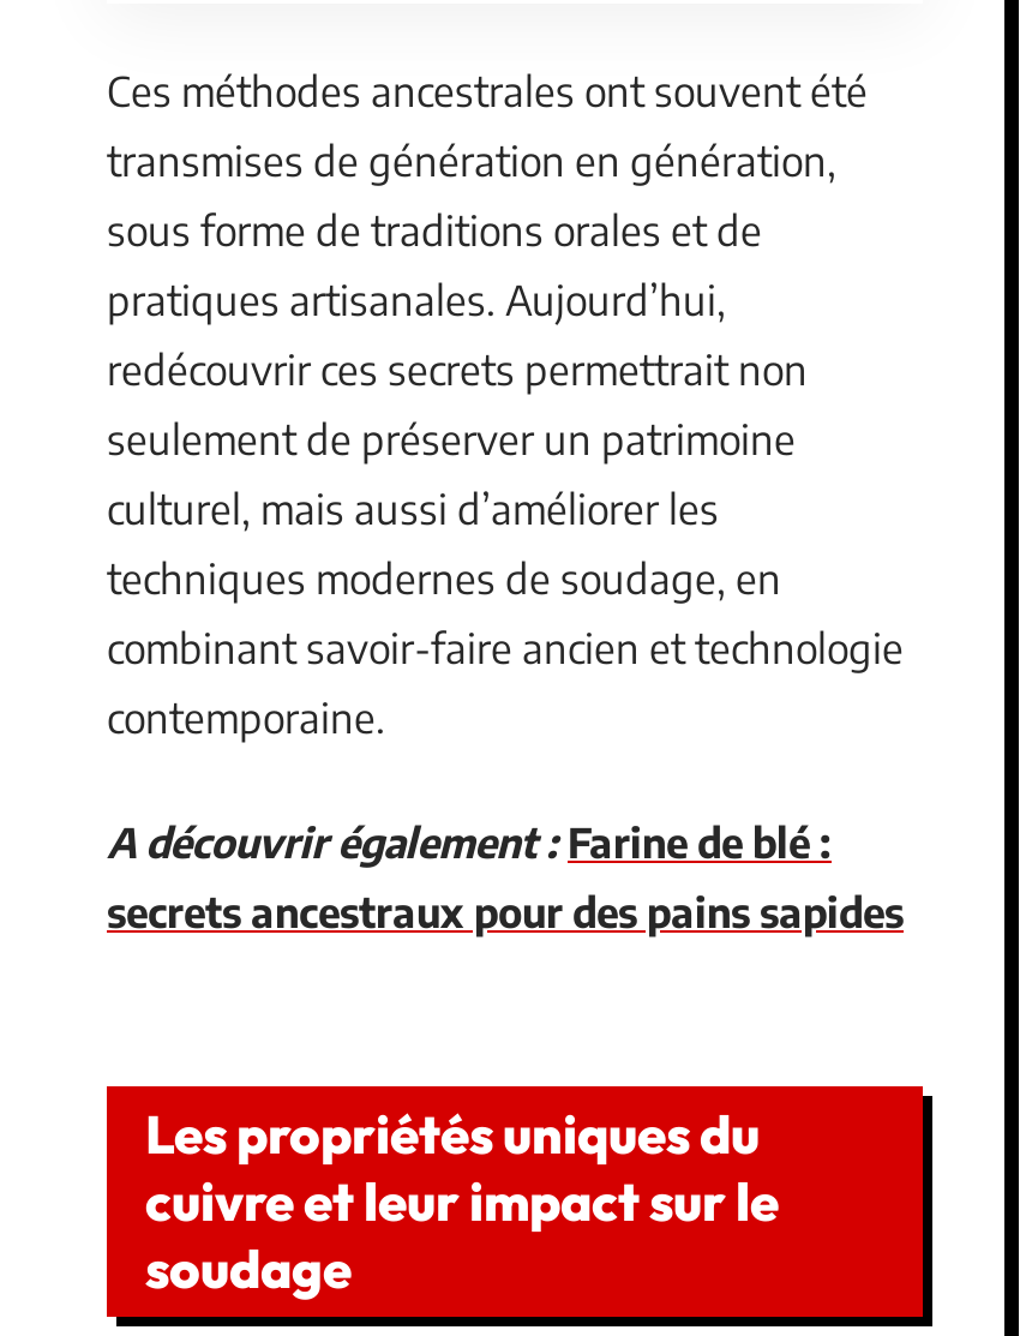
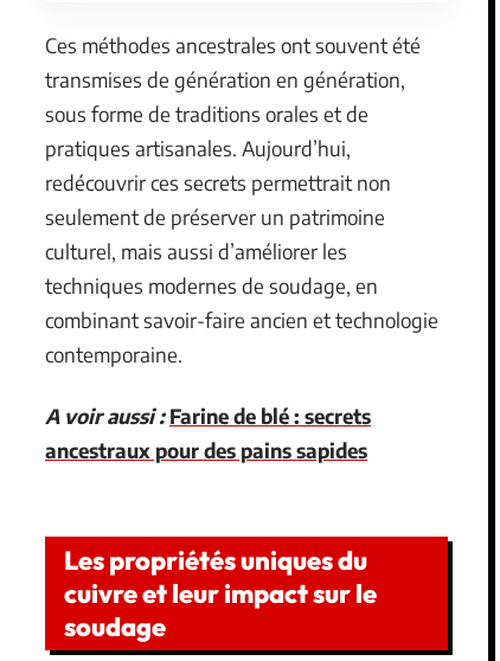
- A découvrir également : Farine de blé :
- secrets ancestraux pour des pains sapides
+ A voir aussi : Farine de blé : secrets
+ ancestraux pour des pains sapides
